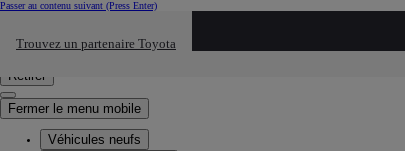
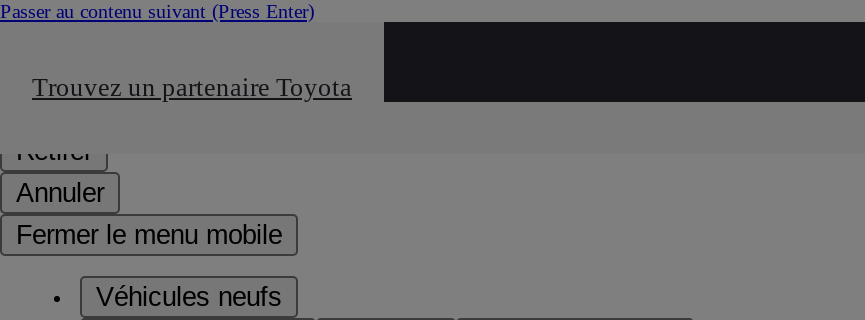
+ Annuler
